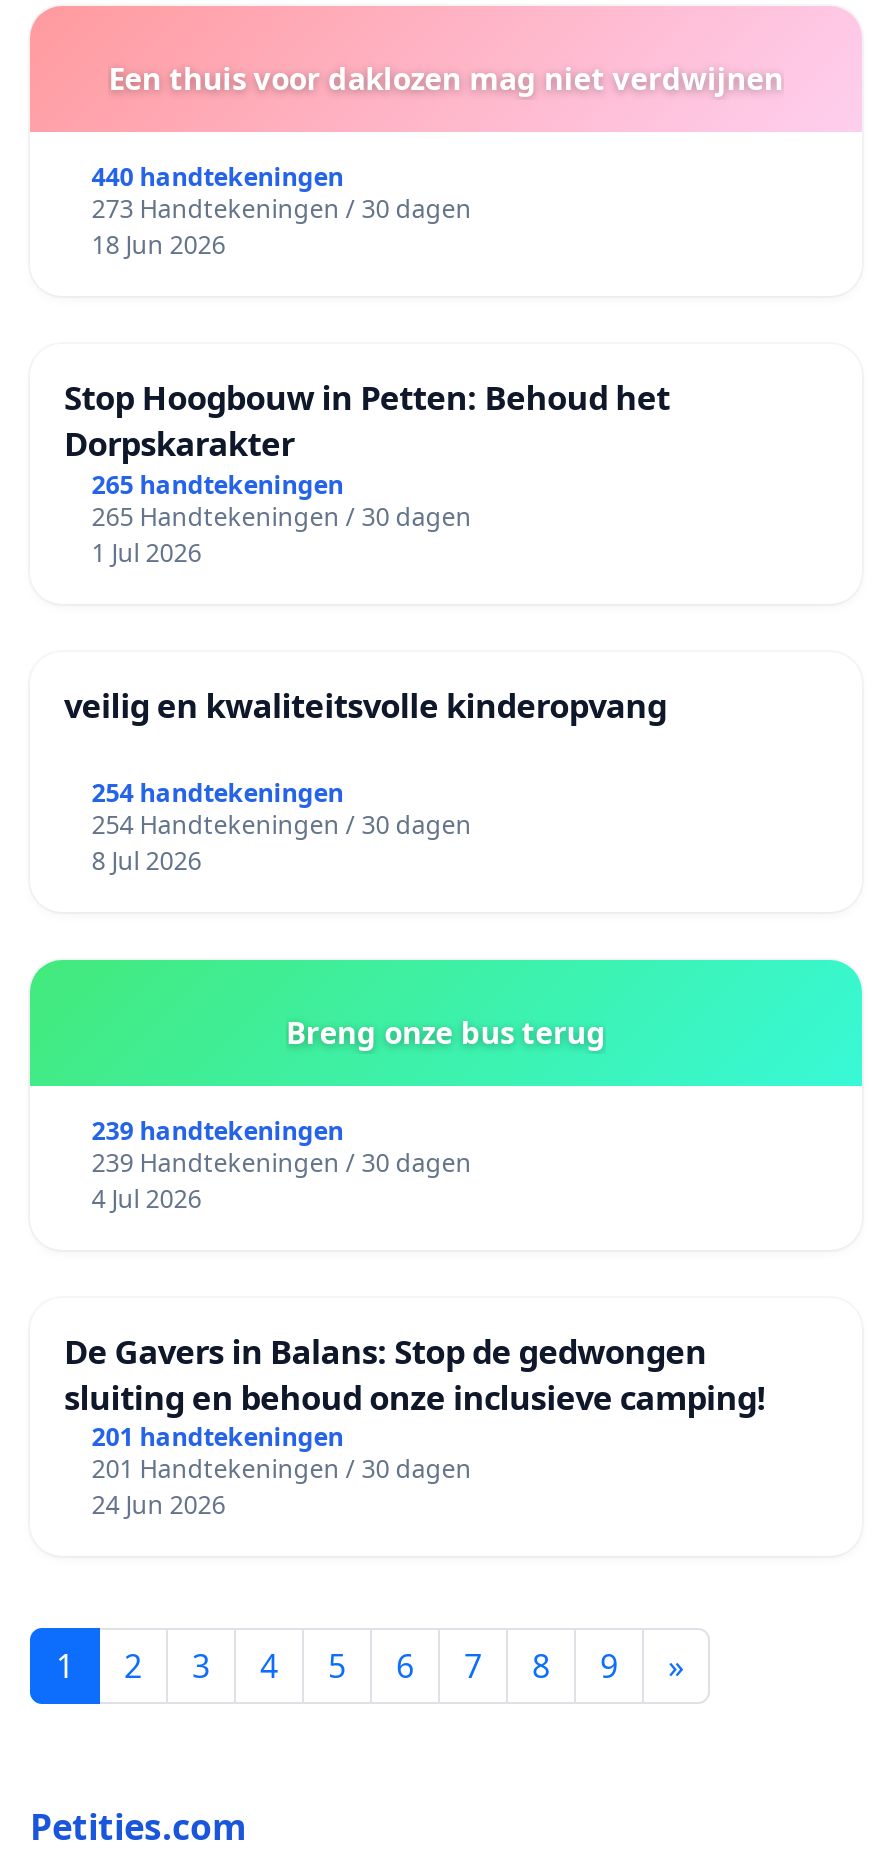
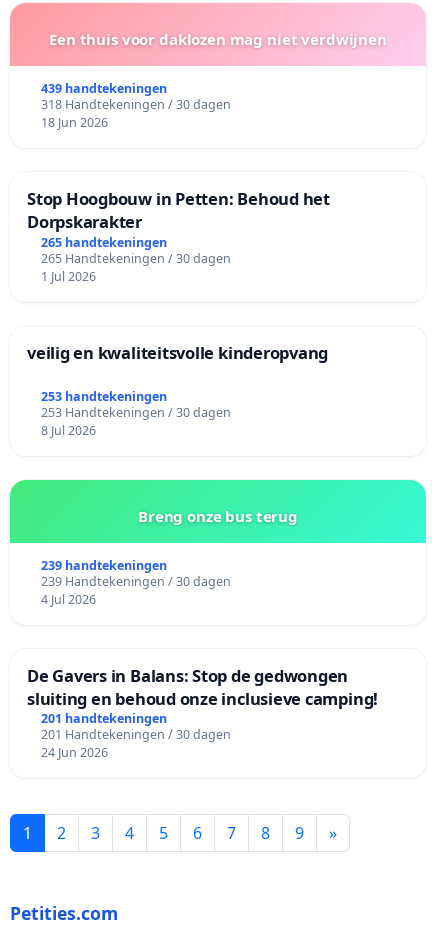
- 440 handtekeningen
+ 439 handtekeningen

- 273 Handtekeningen / 30 dagen
+ 318 Handtekeningen / 30 dagen

- 254 handtekeningen
+ 253 handtekeningen

- 254 Handtekeningen / 30 dagen
+ 253 Handtekeningen / 30 dagen
